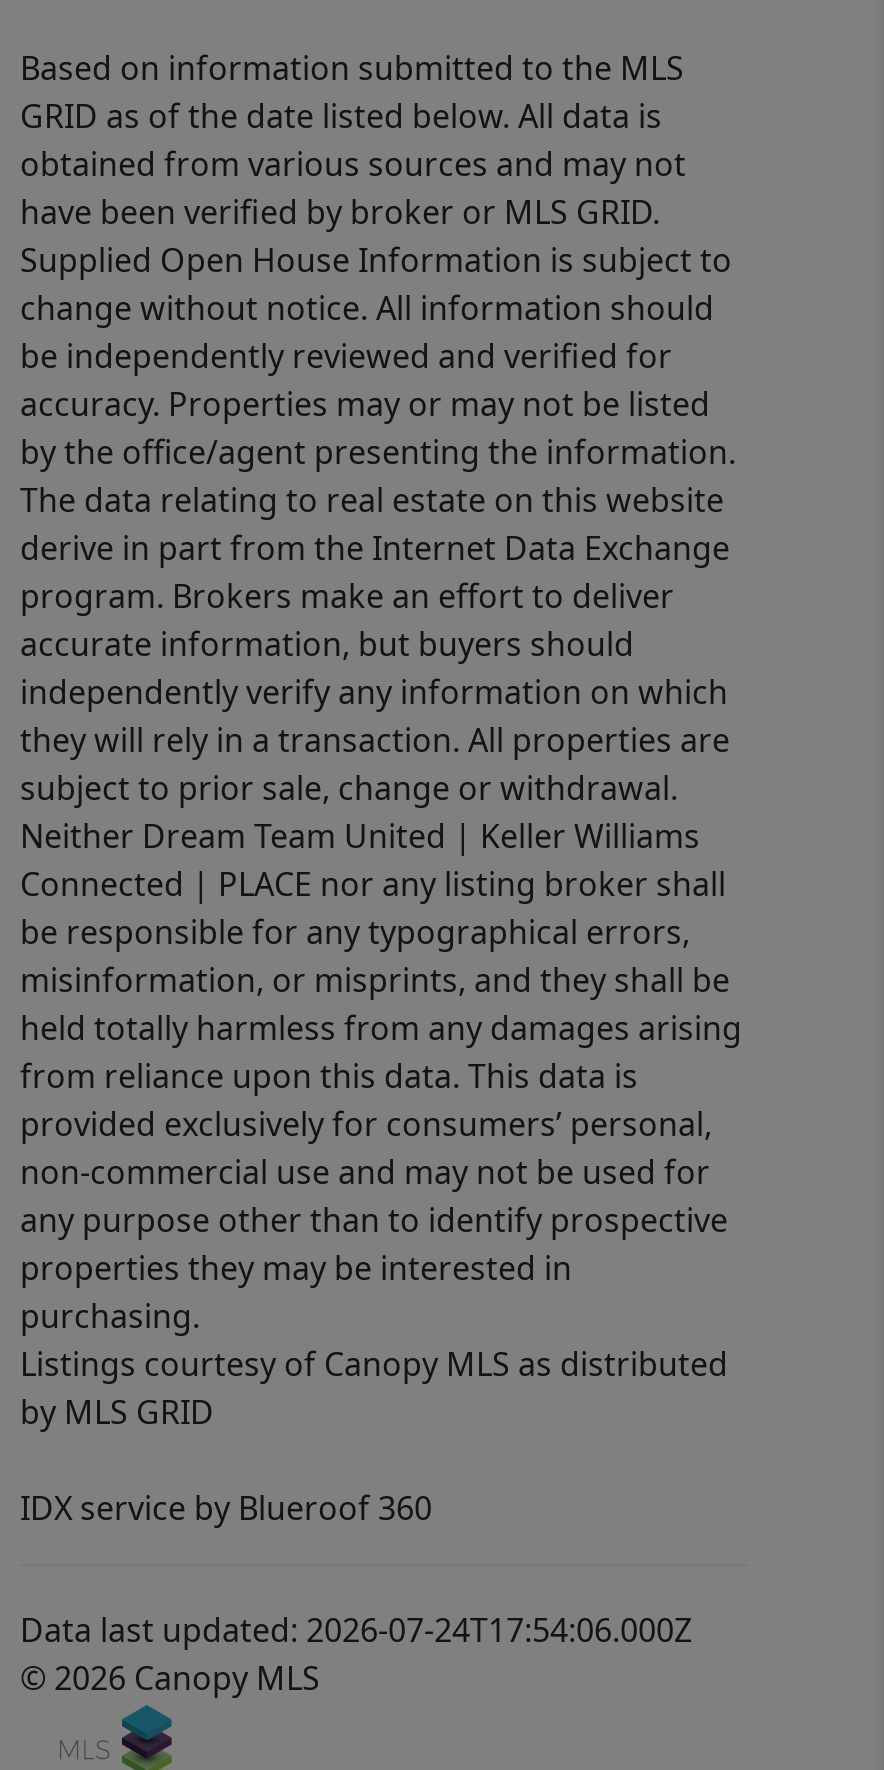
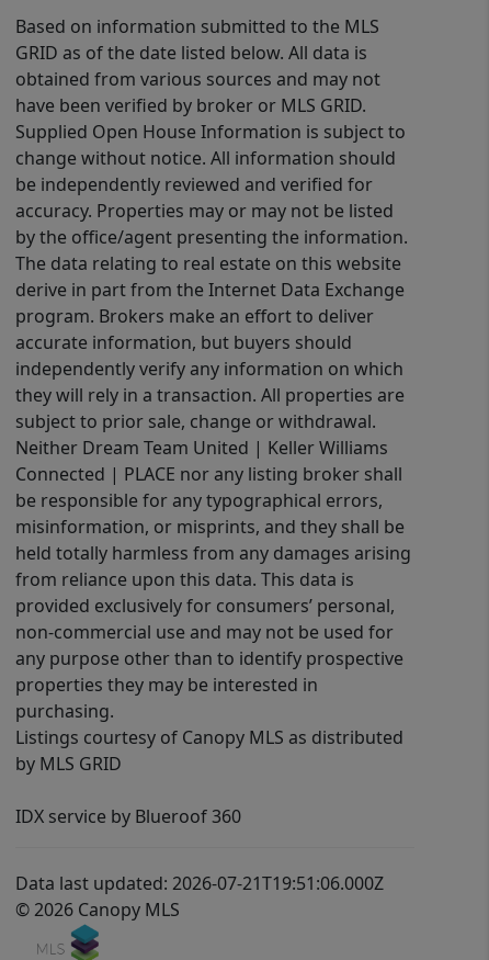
- Data last updated: 2026-07-24T17:54:06.000Z
+ Data last updated: 2026-07-21T19:51:06.000Z
